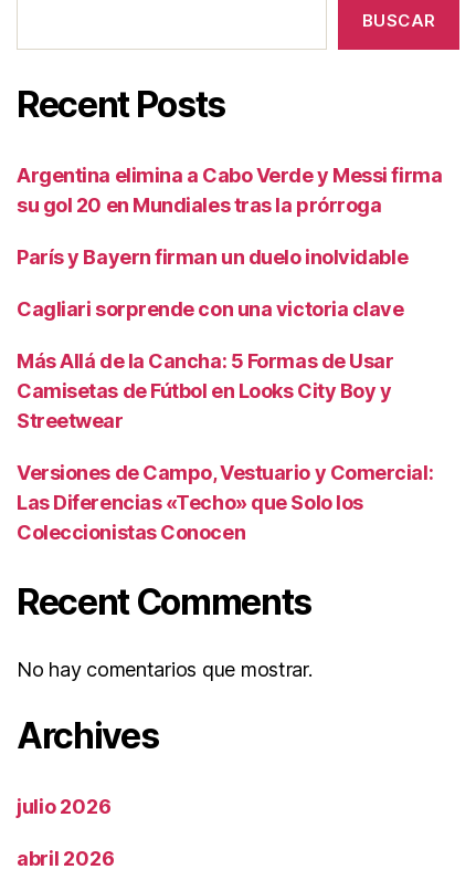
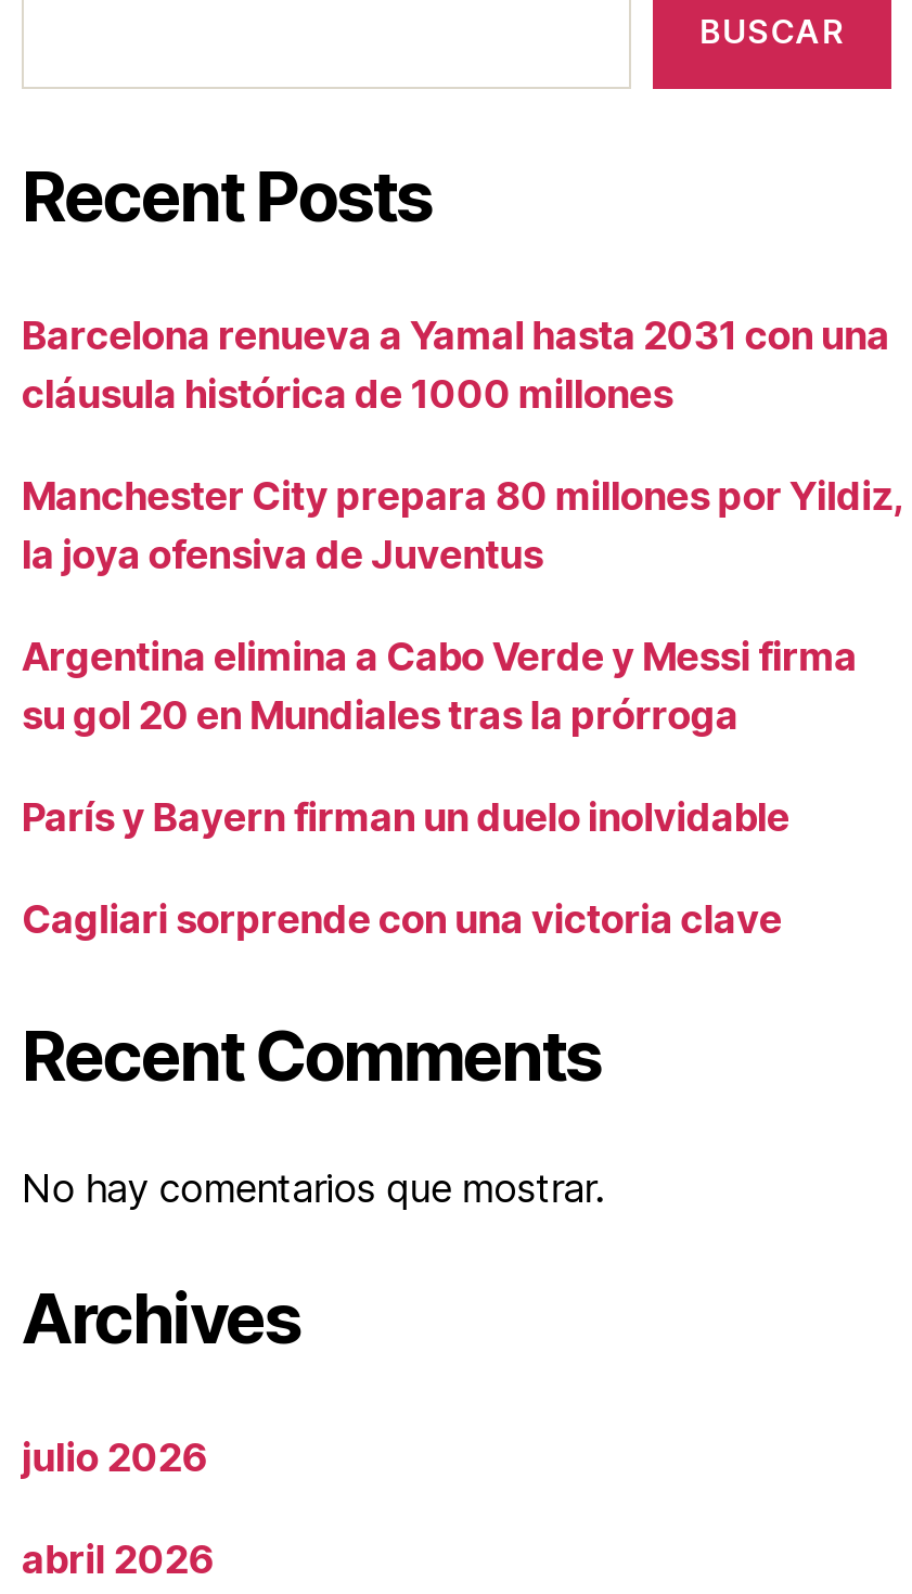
+ Barcelona renueva a Yamal hasta 2031 con una
+ cláusula histórica de 1000 millones
+ Manchester City prepara 80 millones por Yildiz,
+ la joya ofensiva de Juventus

moved down: Argentina elimina a Cabo Verde y Messi firma | su gol 20 en Mundiales tras la prórroga | París y Bayern firman un duelo inolvidable | Cagliari sorprende con una victoria clave

- Más Allá de la Cancha: 5 Formas de Usar
- Camisetas de Fútbol en Looks City Boy y
- Streetwear
- Versiones de Campo, Vestuario y Comercial:
- Las Diferencias «Techo» que Solo los
- Coleccionistas Conocen
